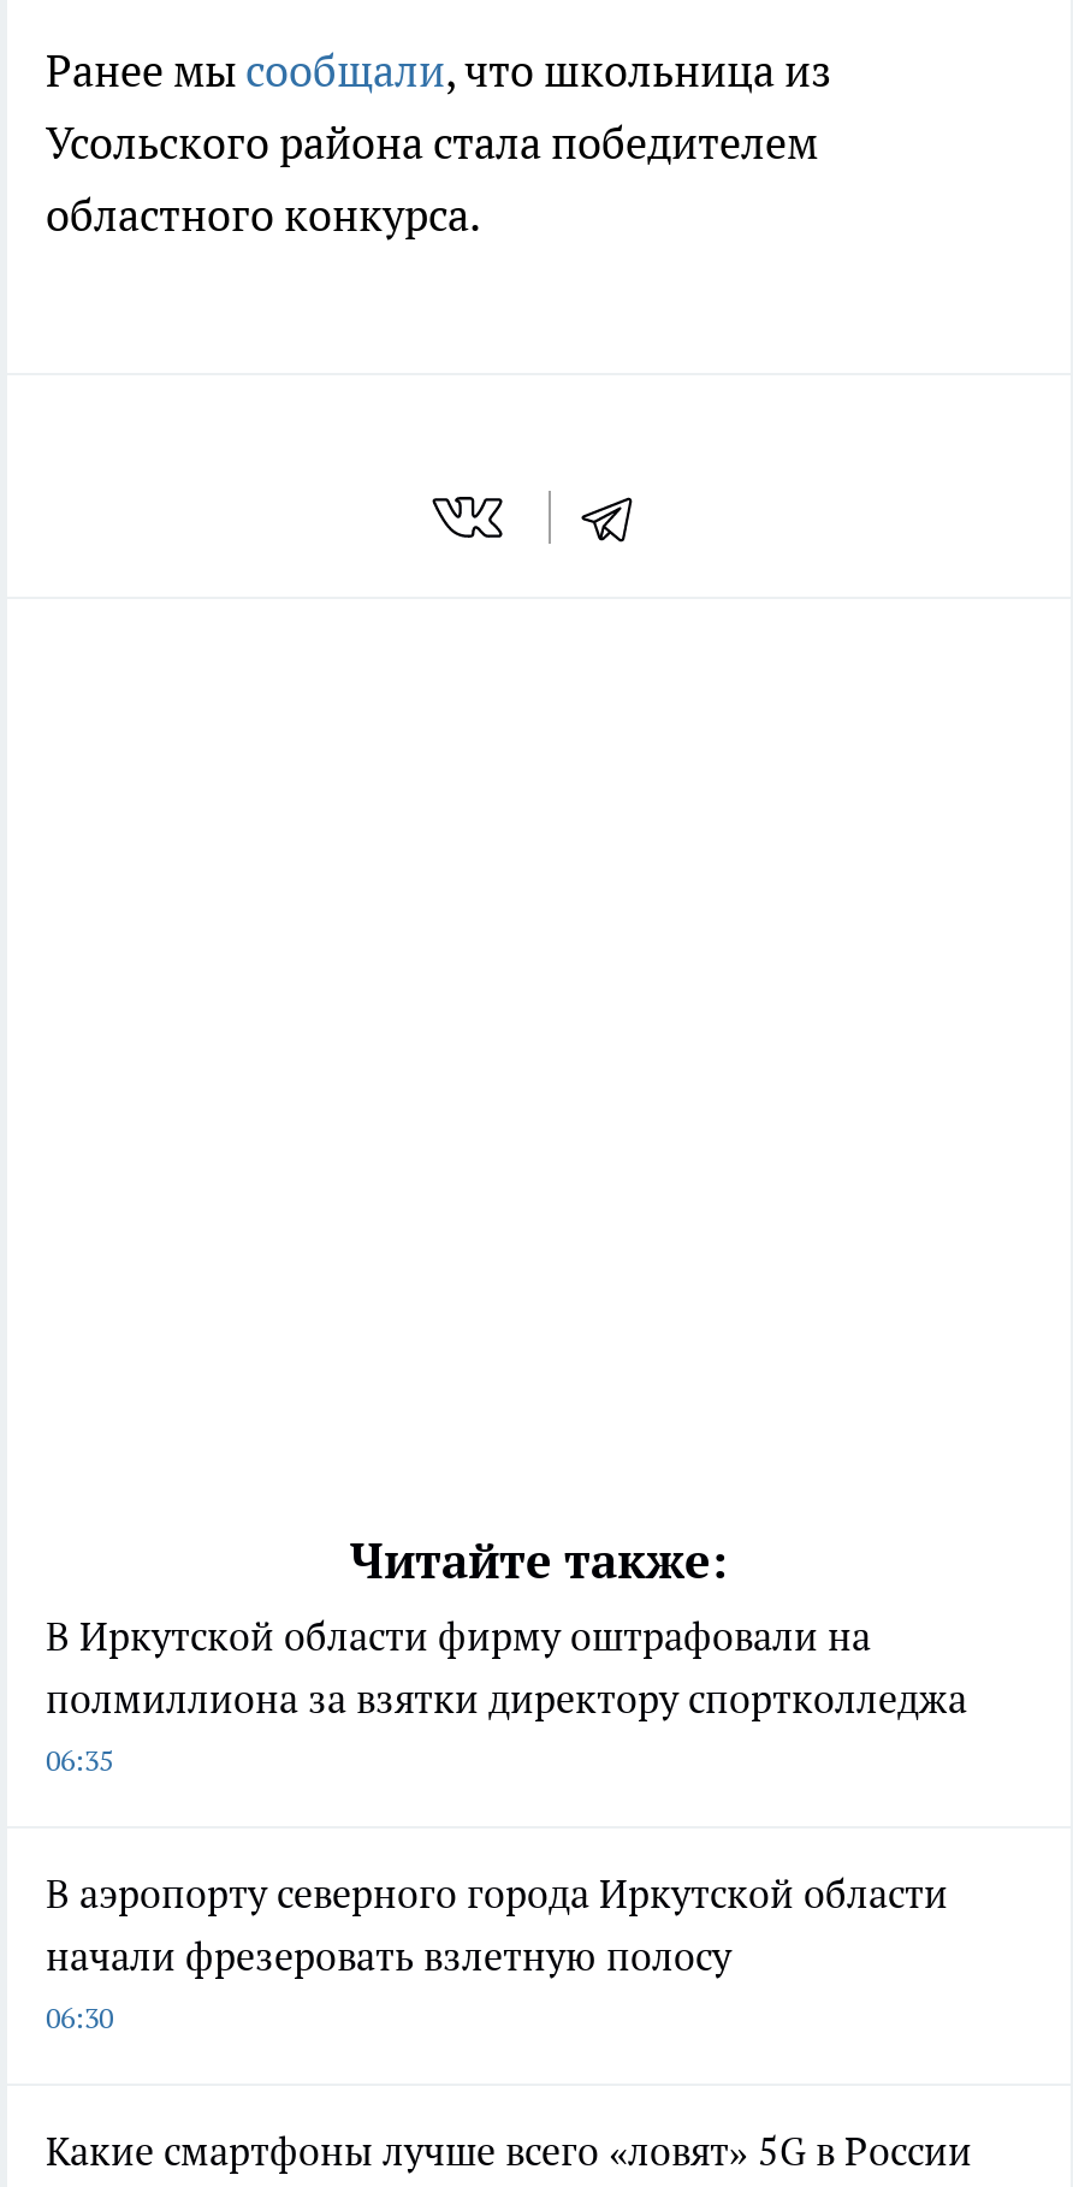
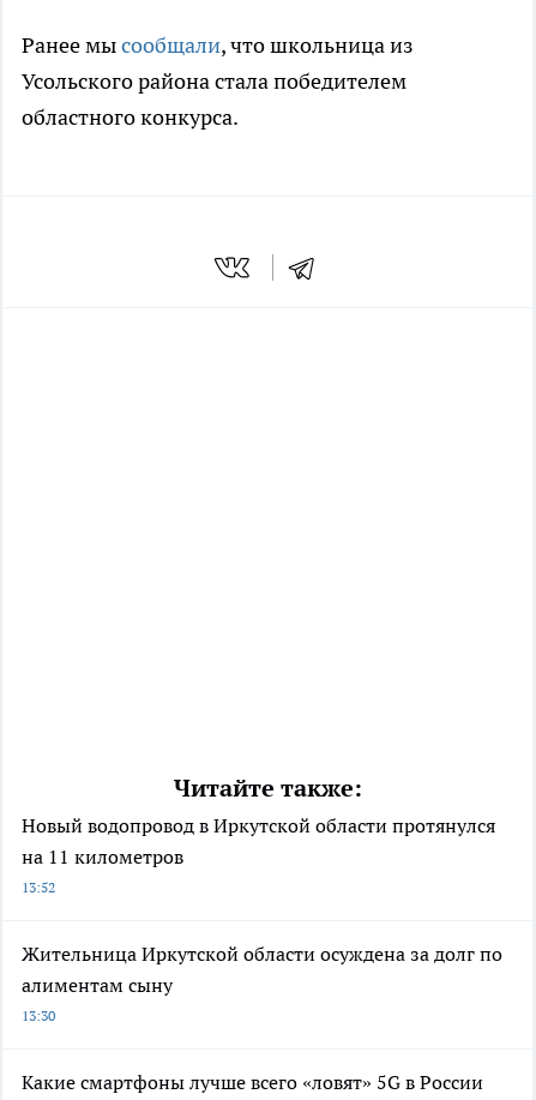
- В Иркутской области фирму оштрафовали на
- полмиллиона за взятки директору спортколледжа
- 06:35
+ Новый водопровод в Иркутской области протянулся
+ на 11 километров
+ 13:52

- В аэропорту северного города Иркутской области
- начали фрезеровать взлетную полосу
- 06:30
+ Жительница Иркутской области осуждена за долг по
+ алиментам сыну
+ 13:30
